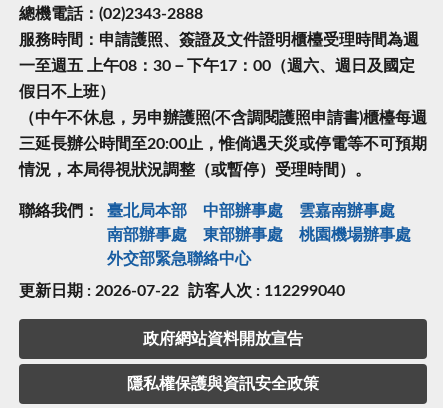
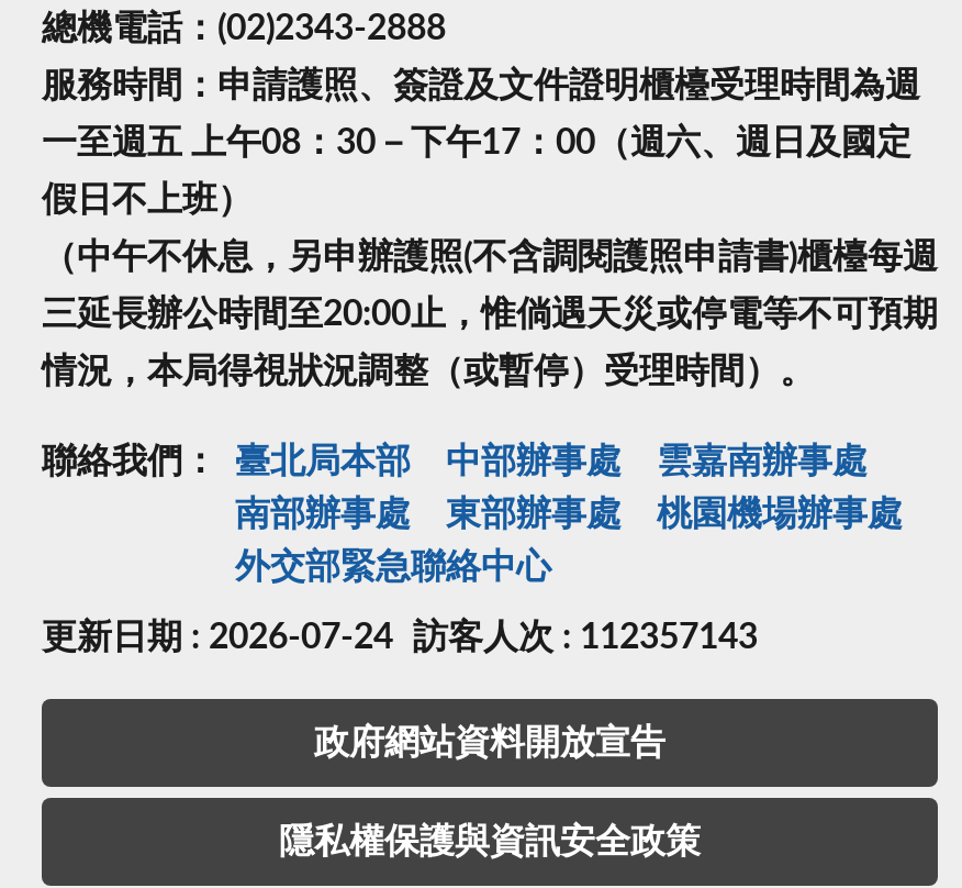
- 更新日期 : 2026-07-22 訪客人次 : 112299040
+ 更新日期 : 2026-07-24 訪客人次 : 112357143
